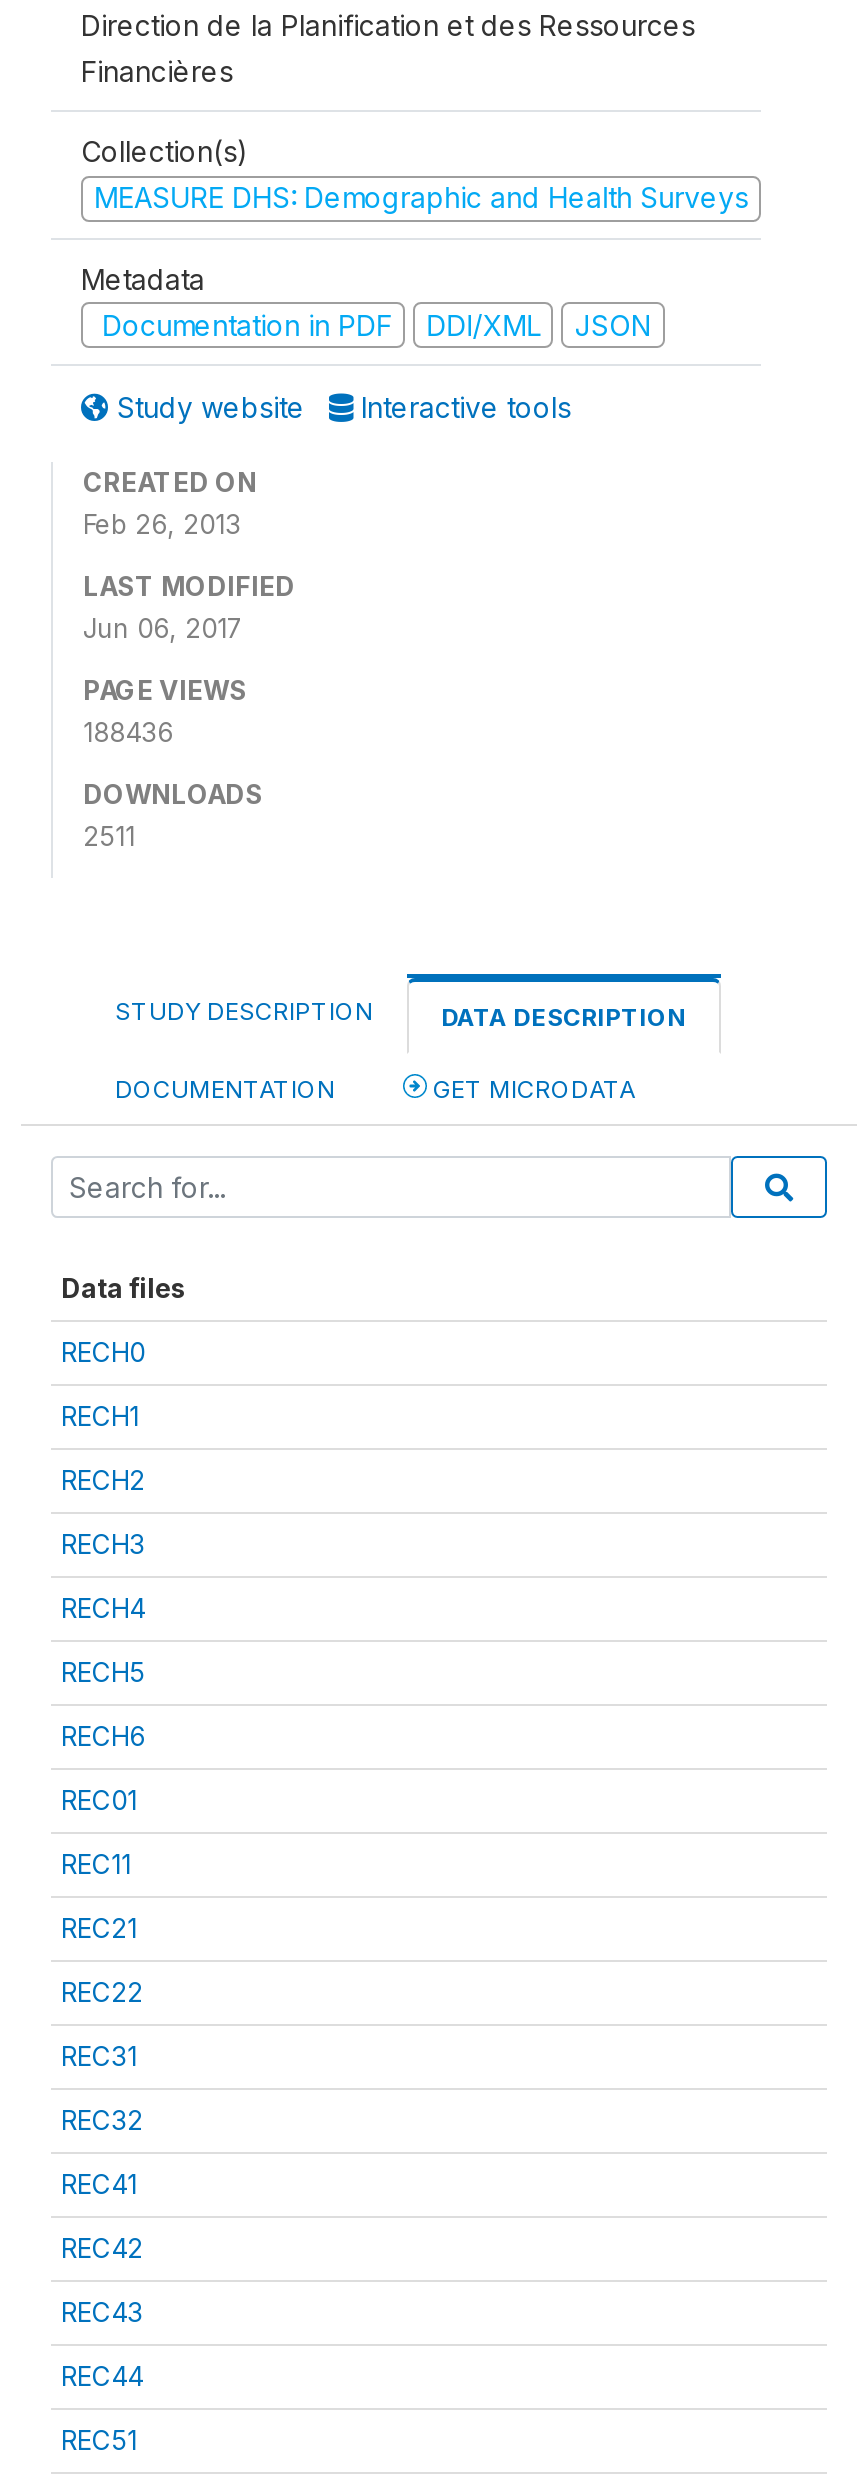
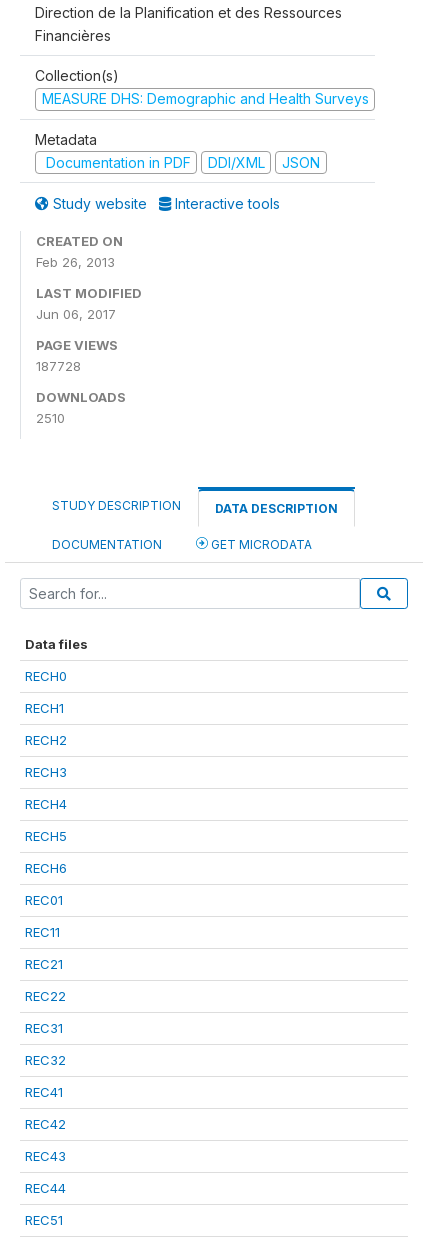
- 188436
+ 187728

- 2511
+ 2510
